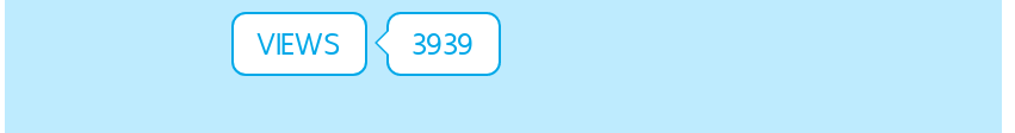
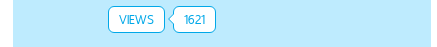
- VIEWS 3939
+ VIEWS 1621
